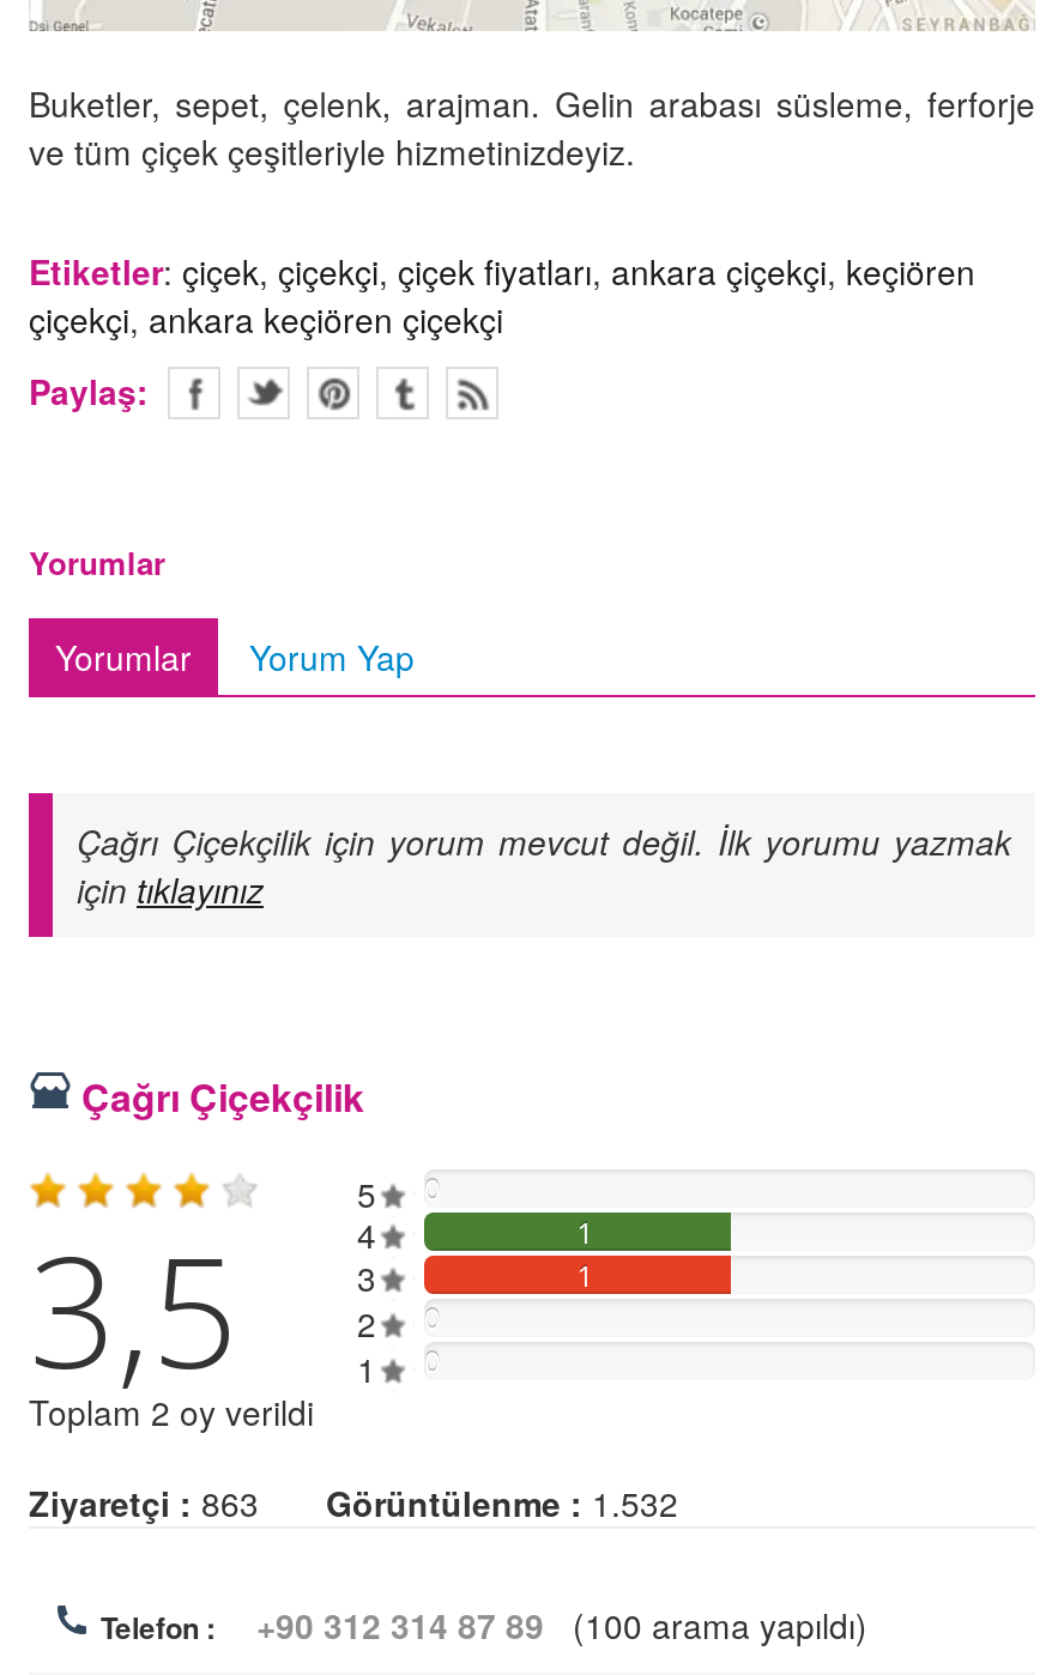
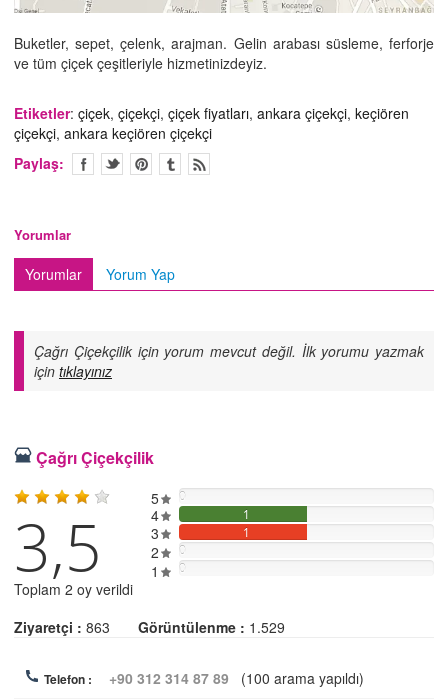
- Ziyaretçi : 863 Görüntülenme : 1.532
+ Ziyaretçi : 863 Görüntülenme : 1.529
